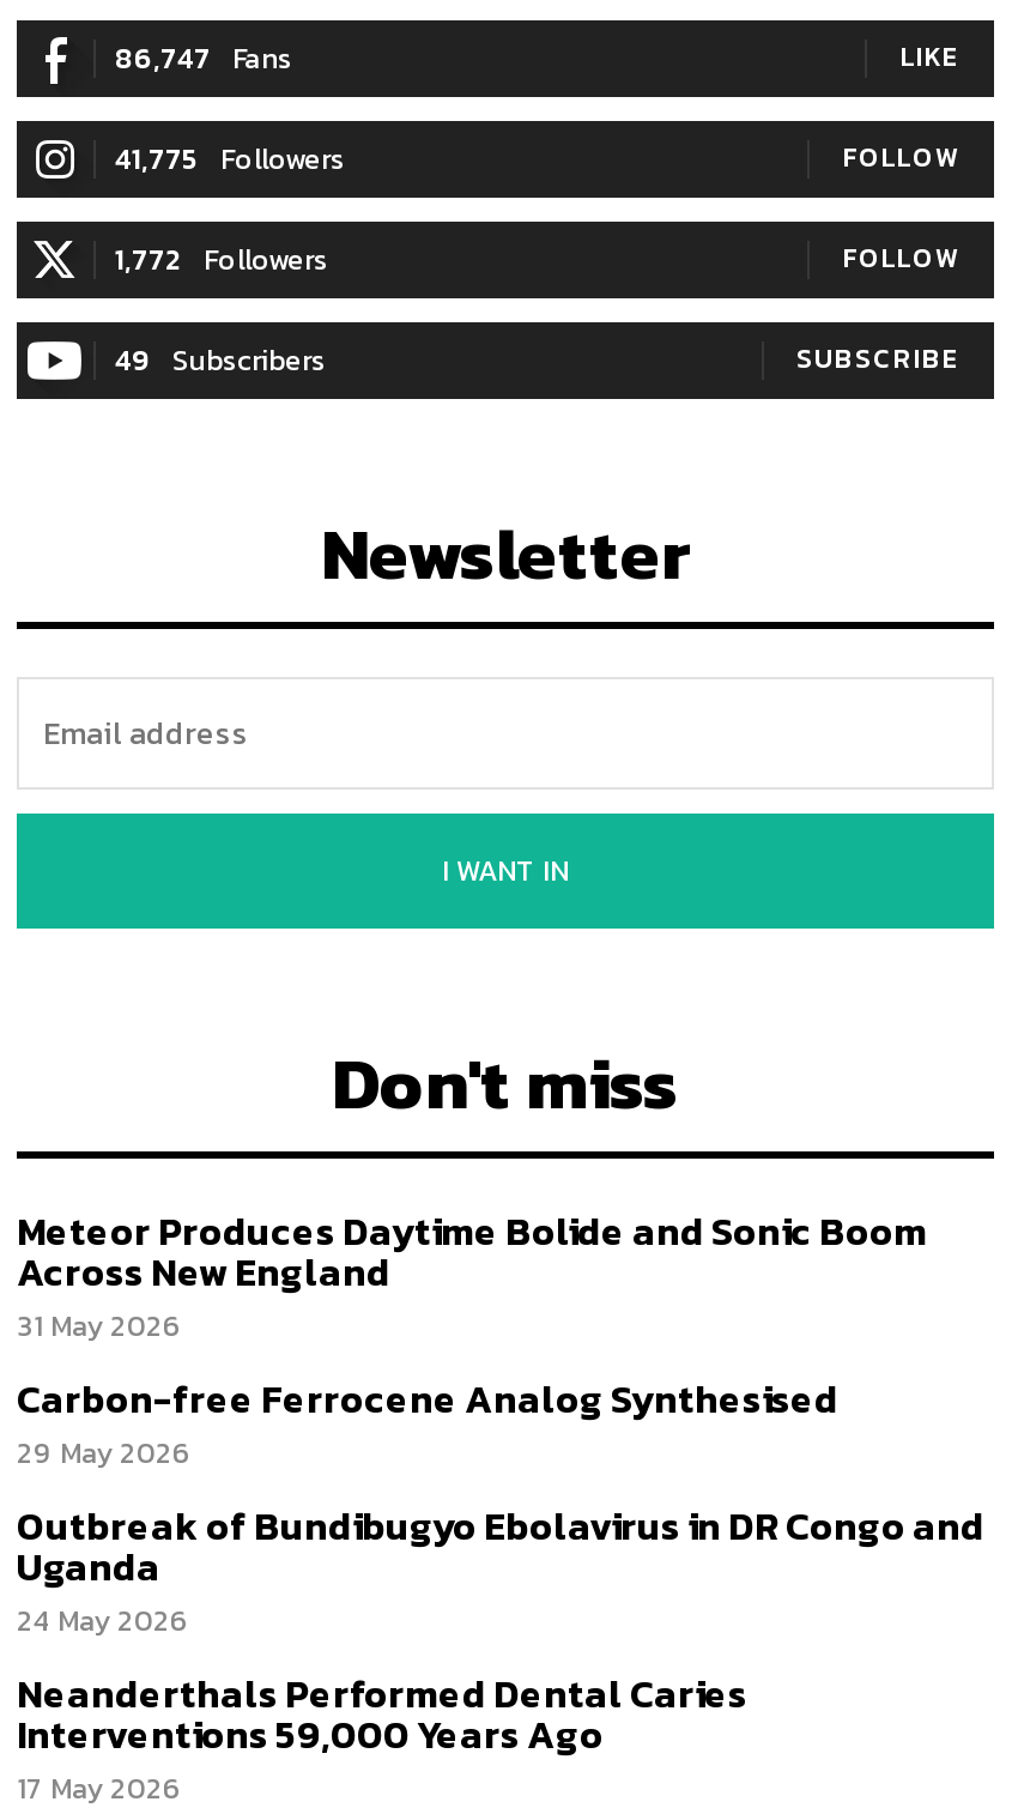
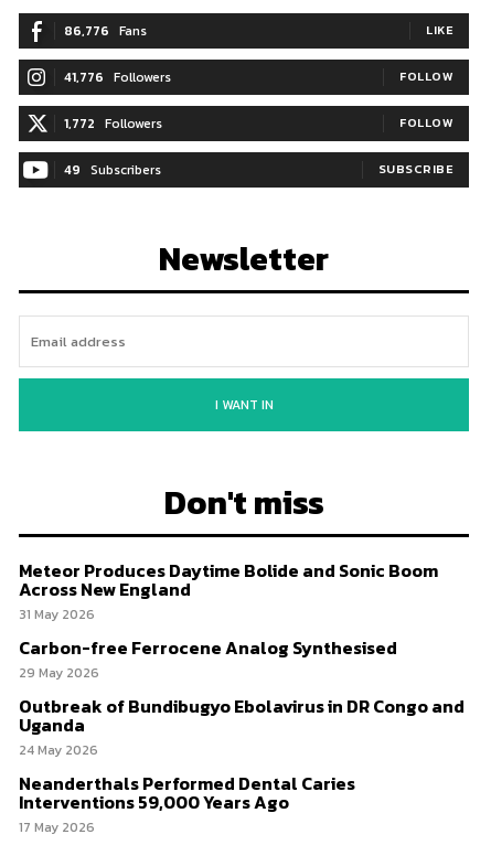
- 86,747 Fans
+ 86,776 Fans

- 41,775 Followers
+ 41,776 Followers
